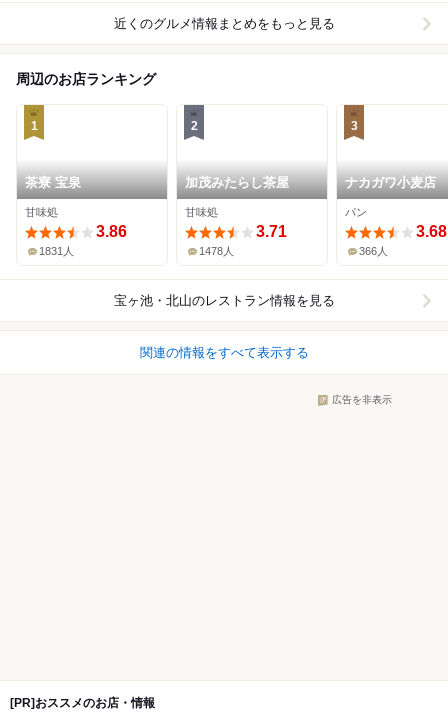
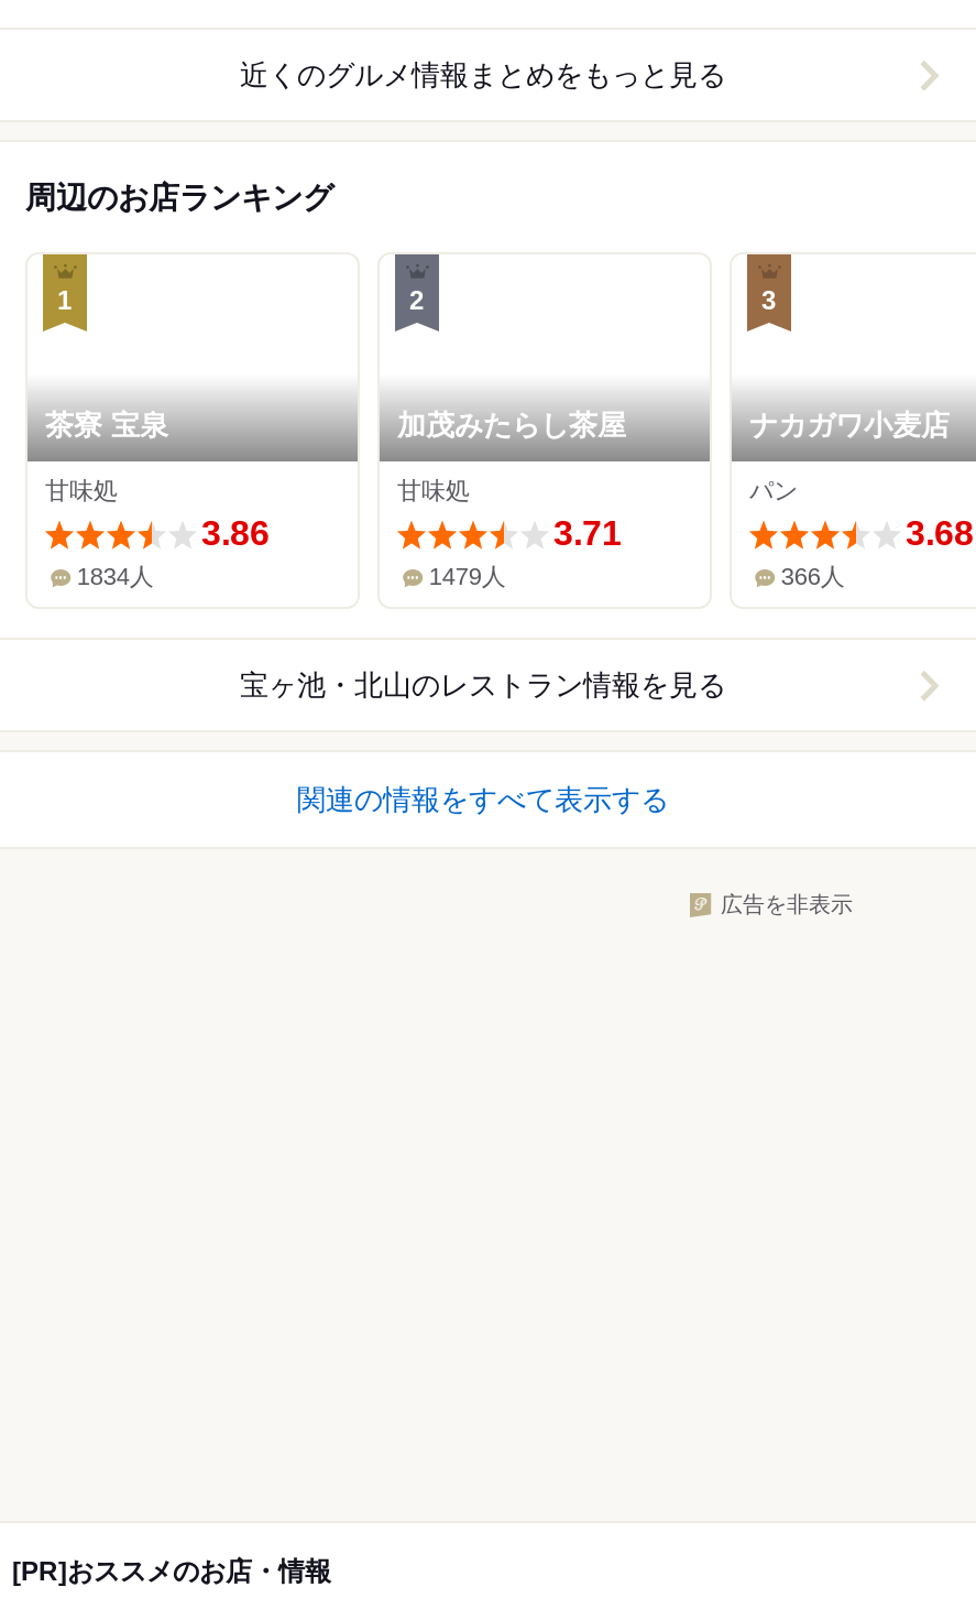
- 1831人
+ 1834人

- 1478人
+ 1479人
